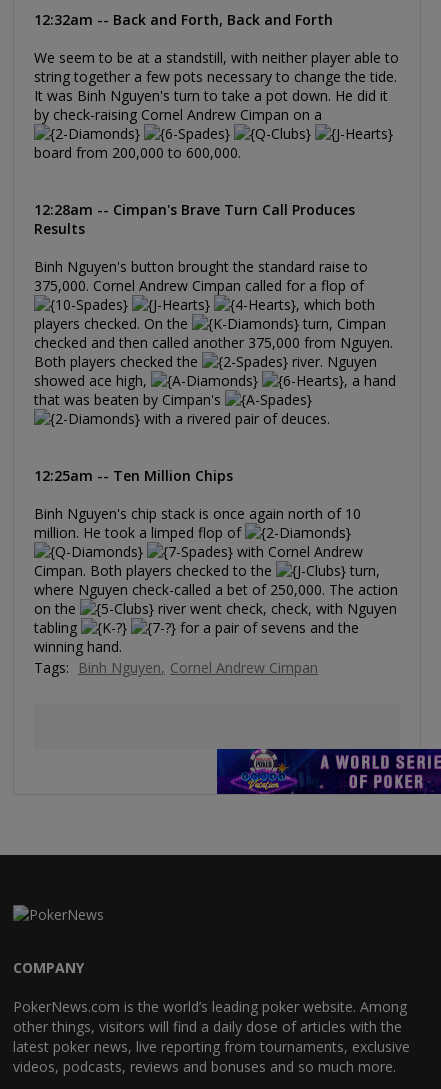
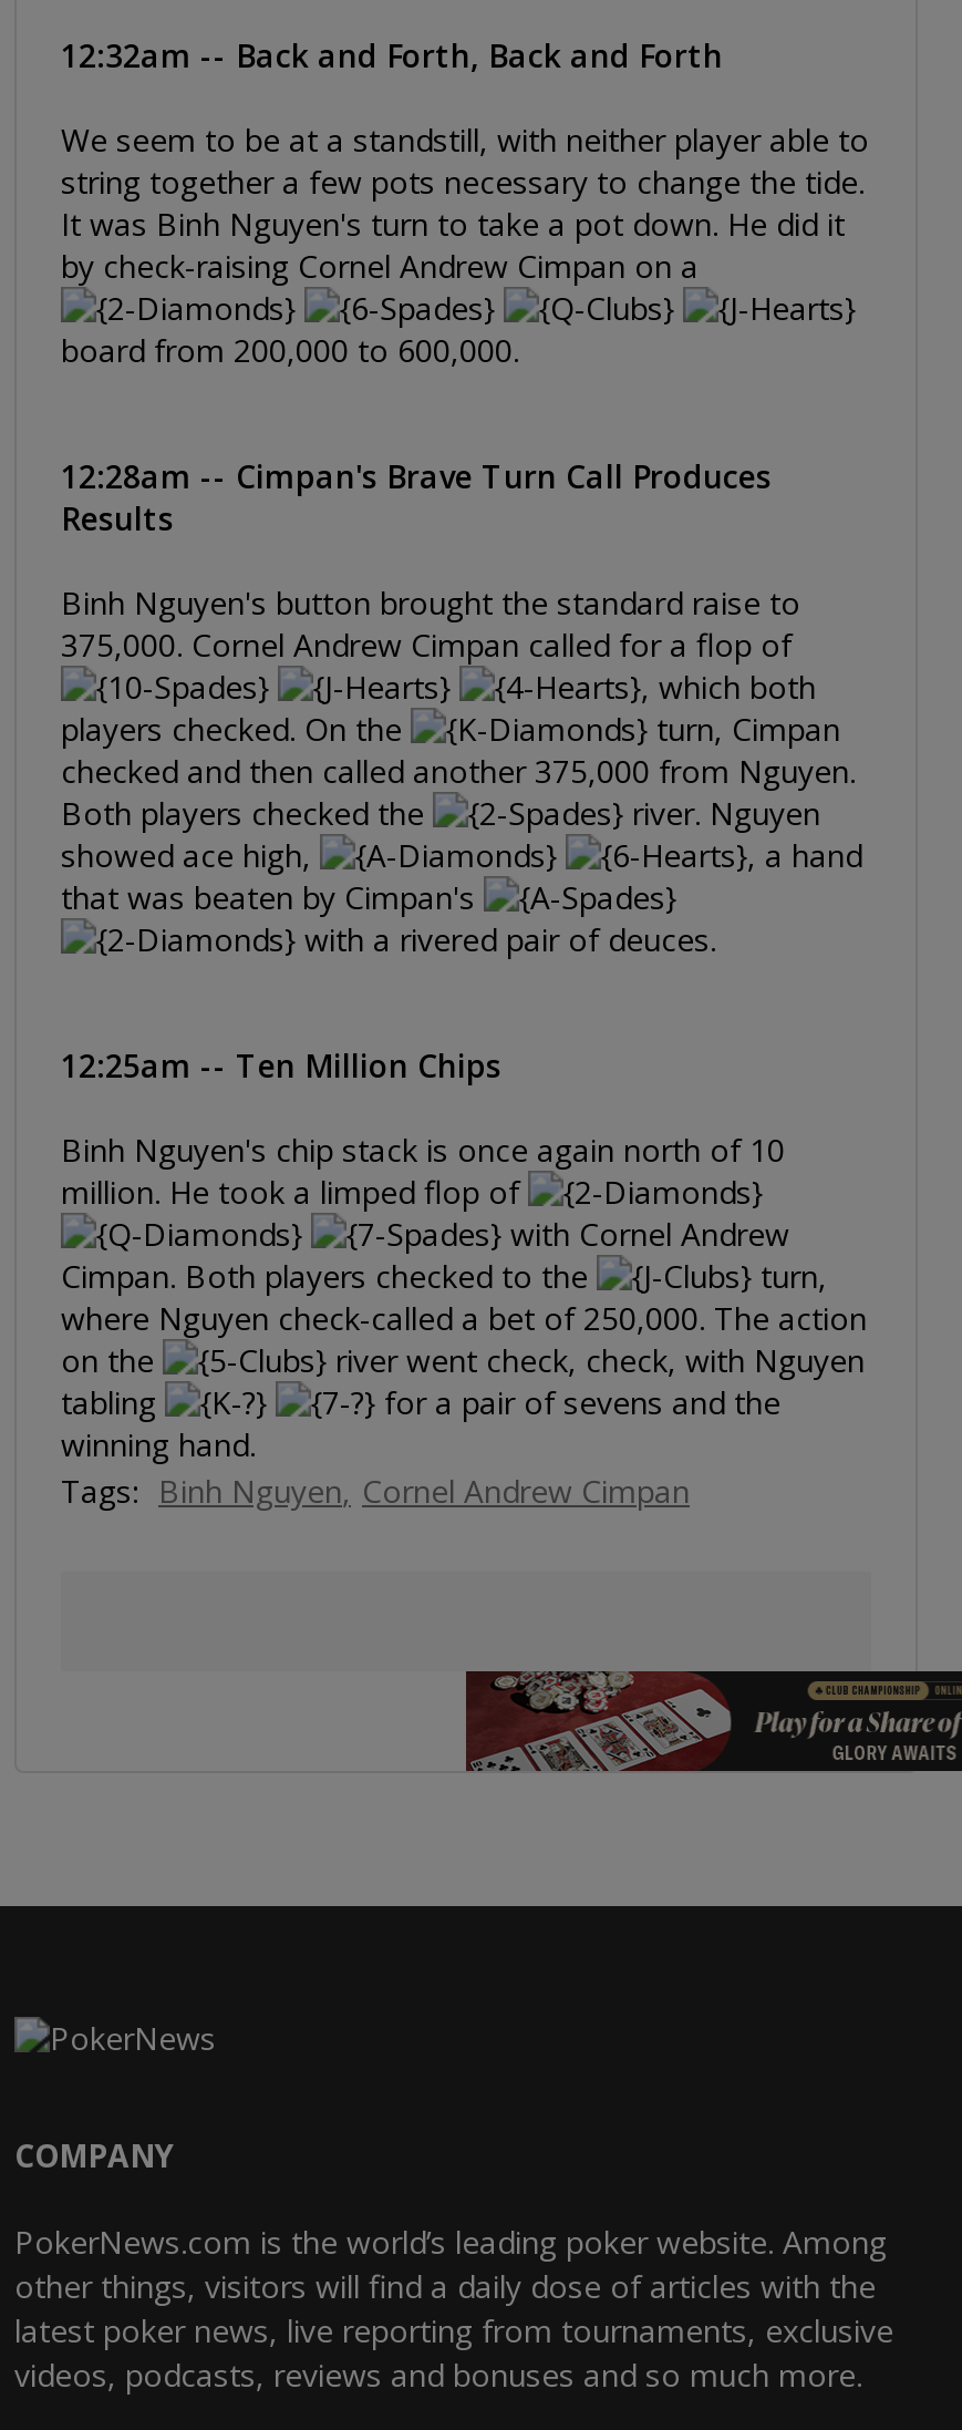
- [image]
+ [image]
